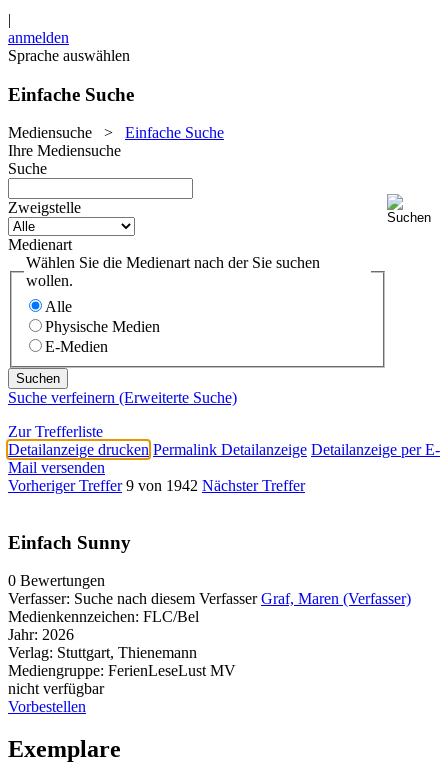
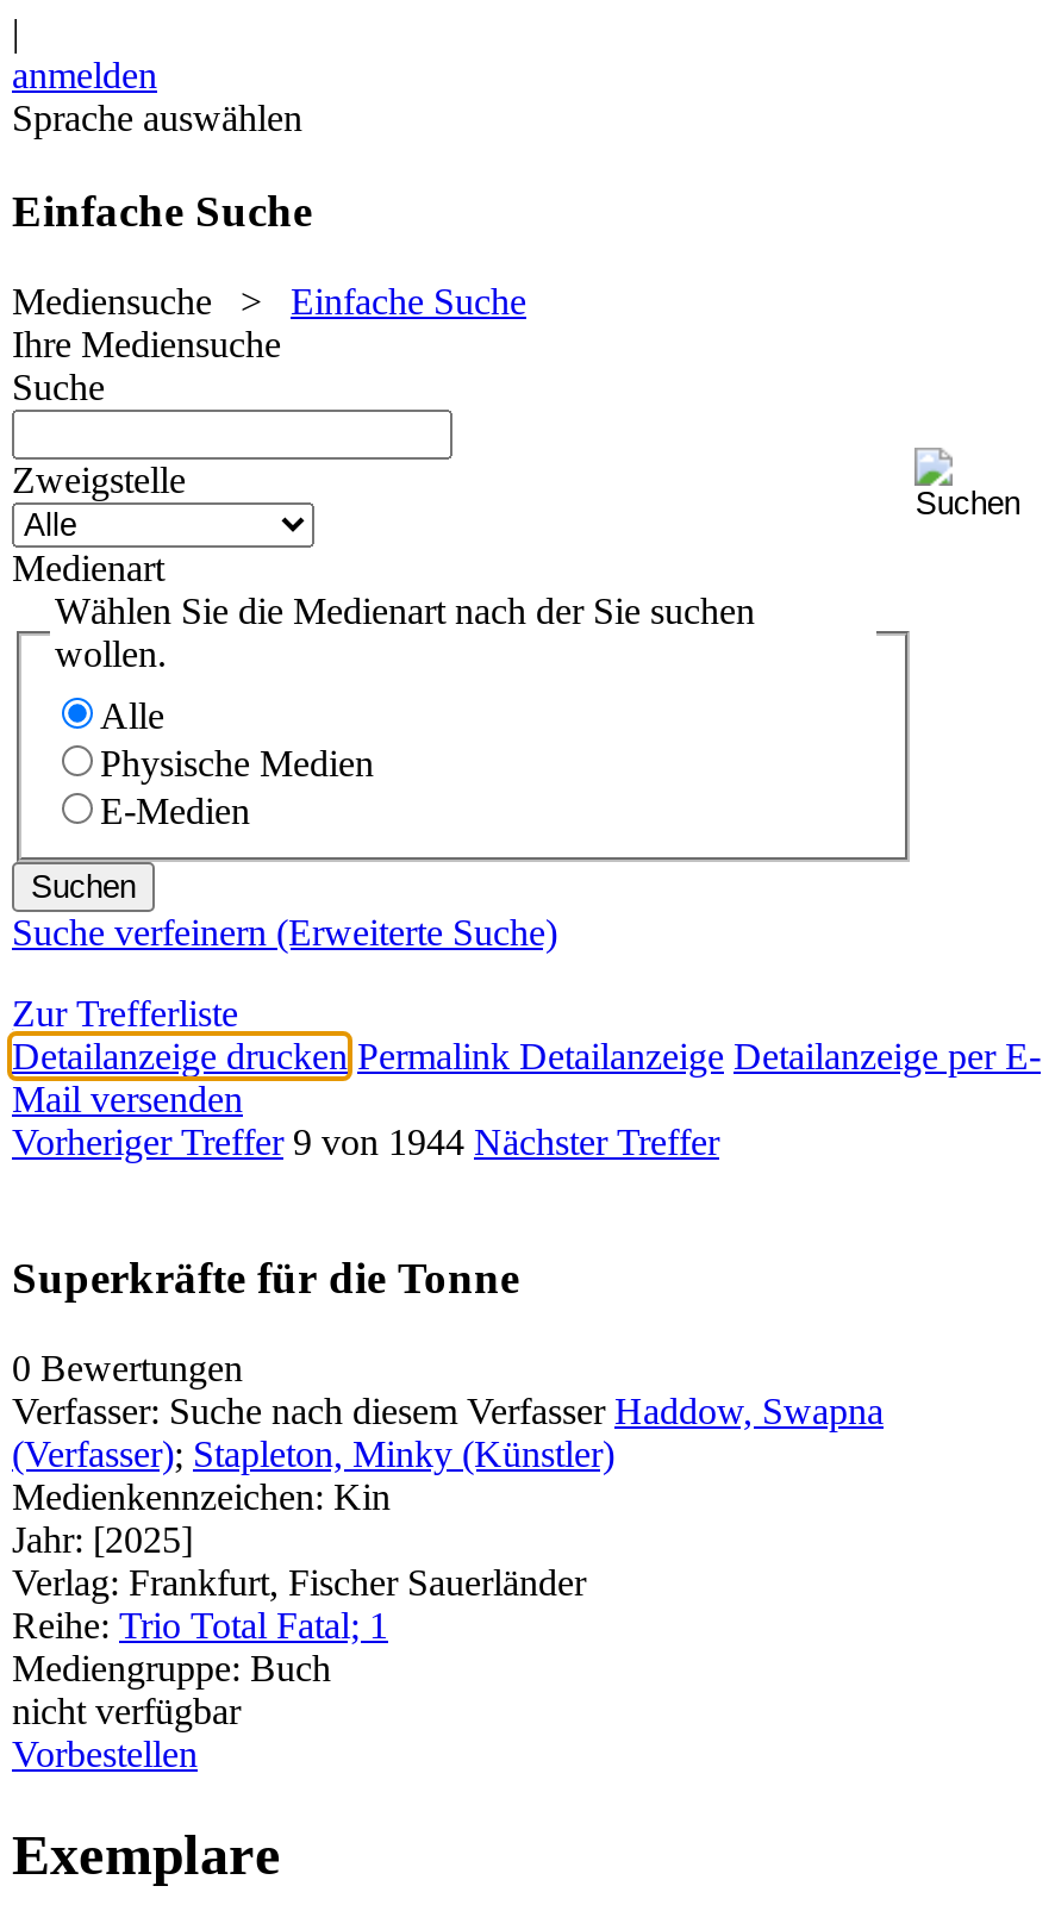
- Vorheriger Treffer 9 von 1942 Nächster Treffer
+ Vorheriger Treffer 9 von 1944 Nächster Treffer

- Einfach Sunny
+ Superkräfte für die Tonne

- Verfasser: Suche nach diesem Verfasser Graf, Maren (Verfasser)
- Medienkennzeichen: FLC/Bel
- Jahr: 2026
- Verlag: Stuttgart, Thienemann
- Mediengruppe: FerienLeseLust MV
+ Verfasser: Suche nach diesem Verfasser Haddow, Swapna
+ (Verfasser); Stapleton, Minky (Künstler)
+ Medienkennzeichen: Kin
+ Jahr: [2025]
+ Verlag: Frankfurt, Fischer Sauerländer
+ Reihe: Trio Total Fatal; 1
+ Mediengruppe: Buch
